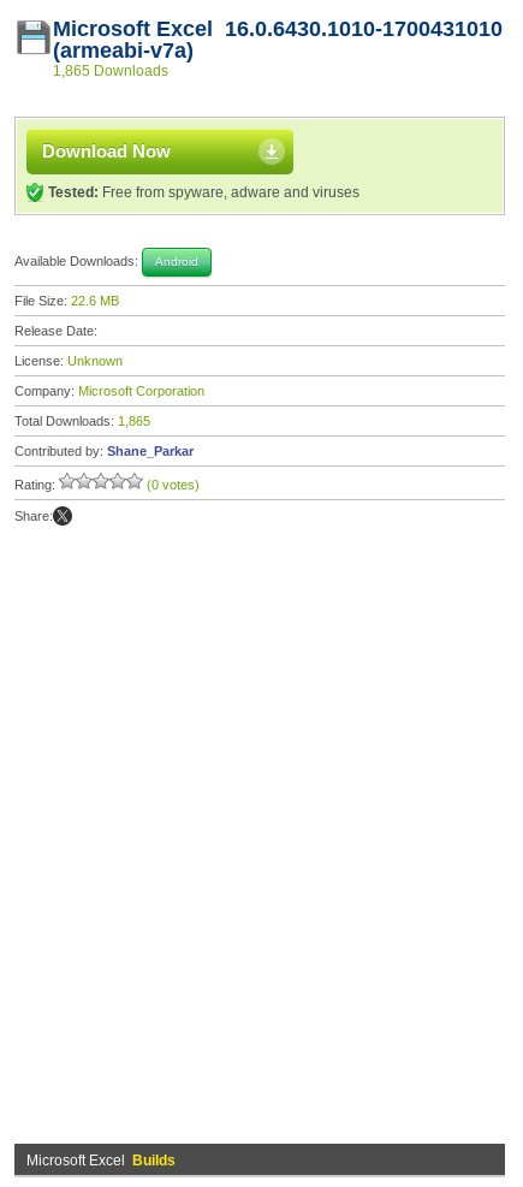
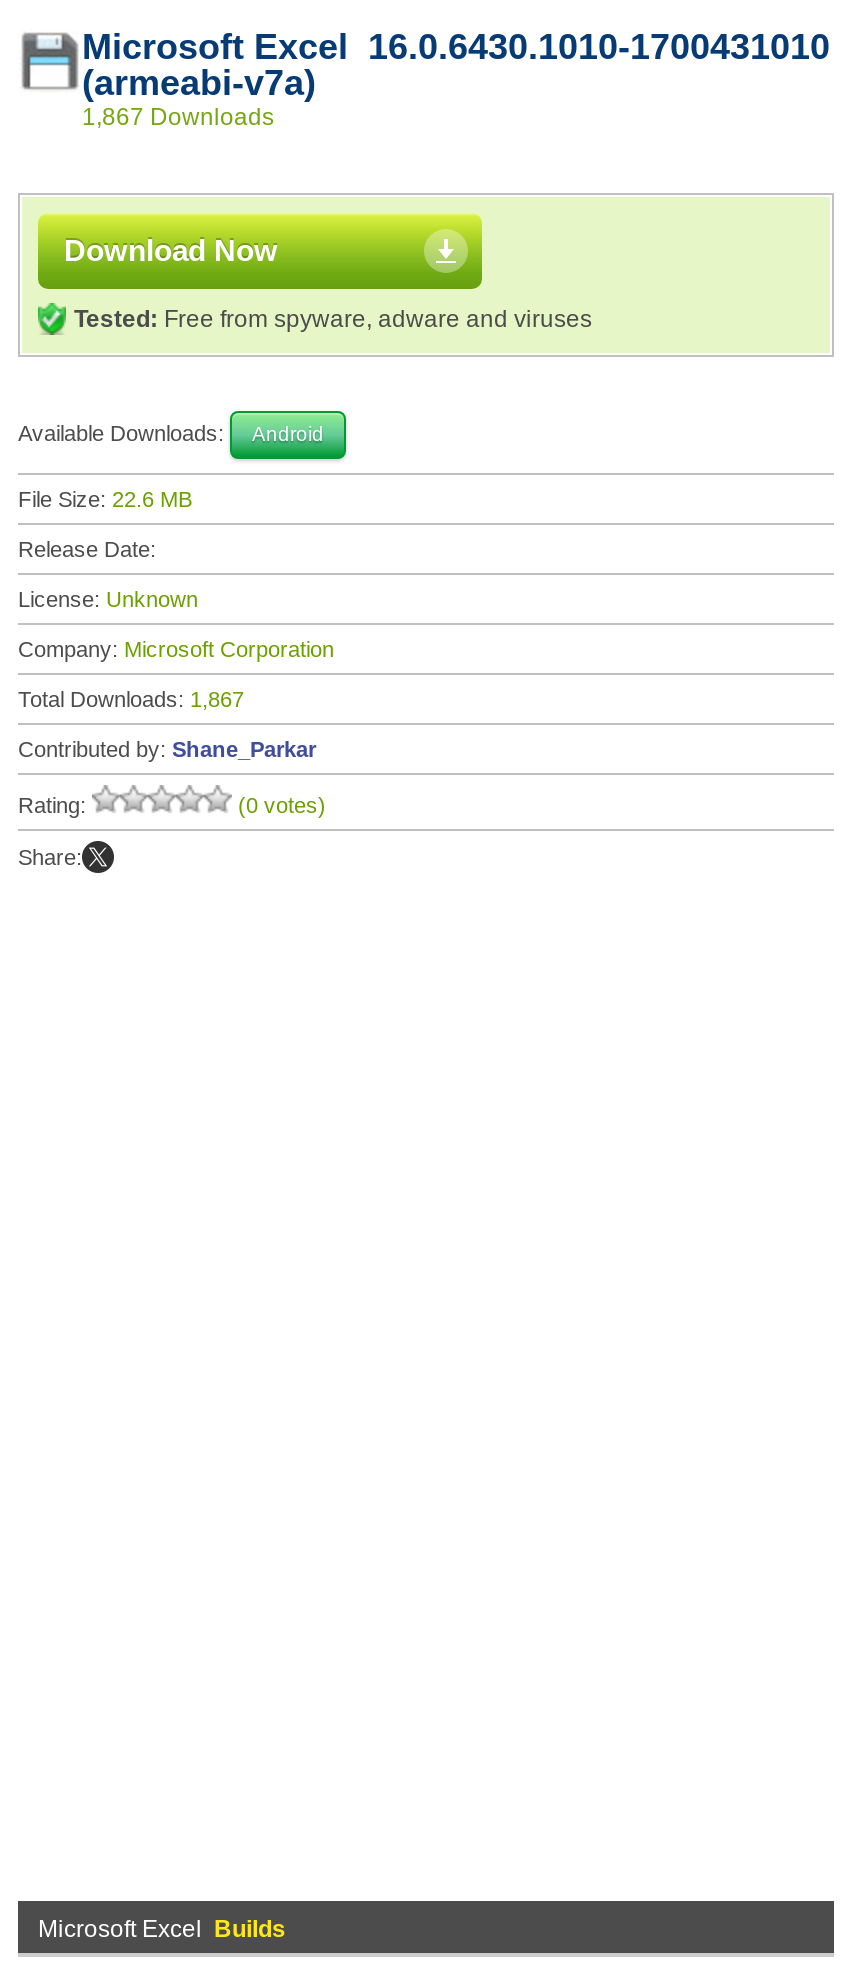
- 1,865 Downloads
+ 1,867 Downloads

- Total Downloads: 1,865
+ Total Downloads: 1,867
